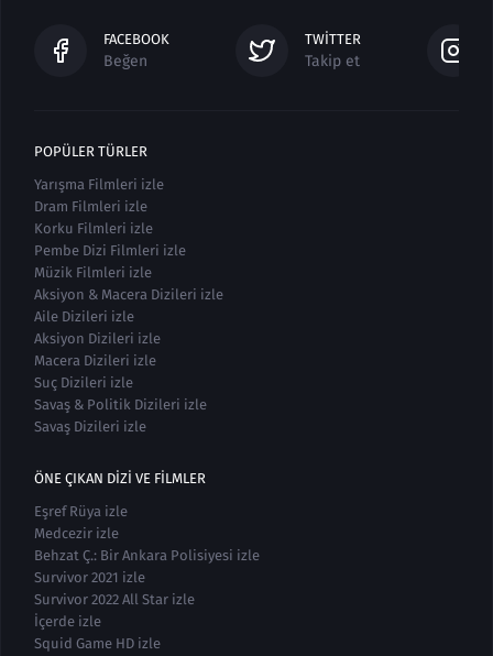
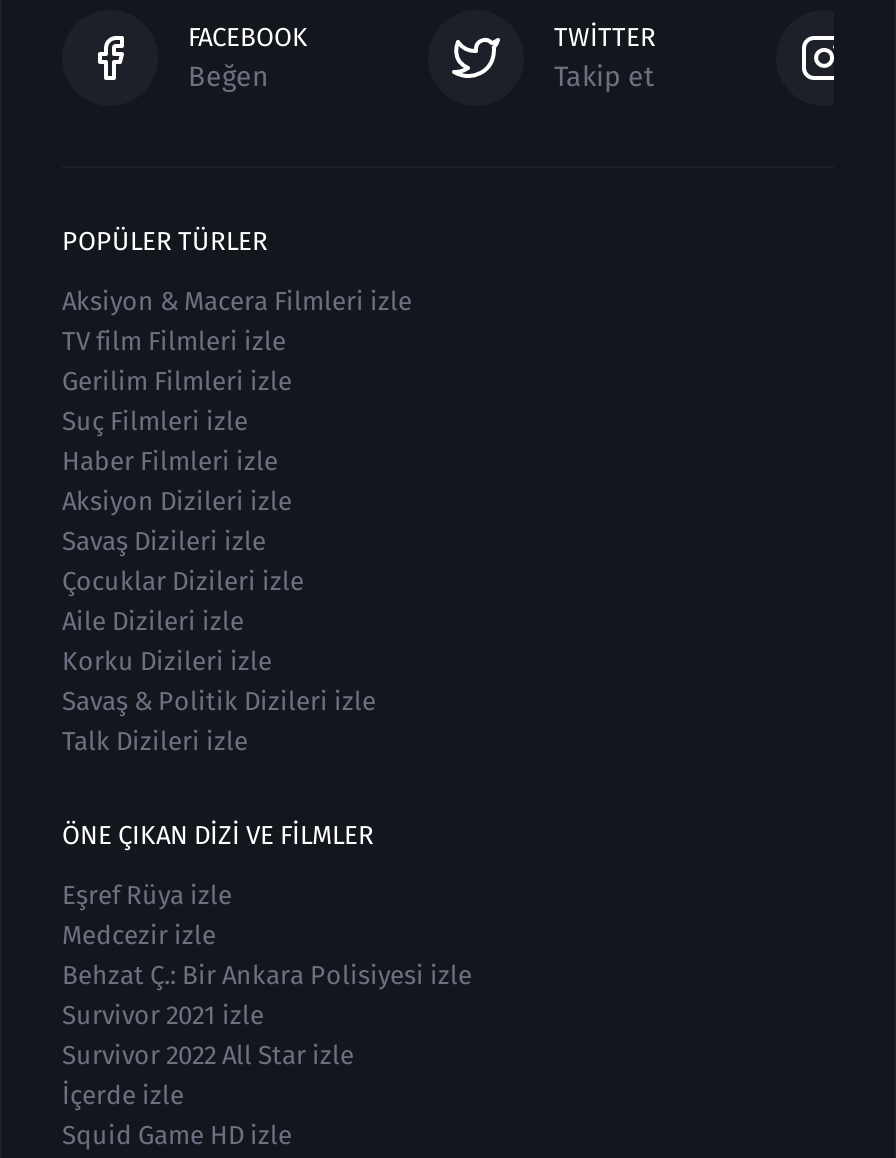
- Yarışma Filmleri izle
- Dram Filmleri izle
- Korku Filmleri izle
- Pembe Dizi Filmleri izle
- Müzik Filmleri izle
- Aksiyon & Macera Dizileri izle
+ Aksiyon & Macera Filmleri izle
+ TV film Filmleri izle
+ Gerilim Filmleri izle
+ Suç Filmleri izle
+ Haber Filmleri izle
+ Çocuklar Dizileri izle

moved down: Aile Dizileri izle

moved up: Aksiyon Dizileri izle

- Macera Dizileri izle
- Suç Dizileri izle
+ Korku Dizileri izle

moved up: Savaş Dizileri izle

+ Talk Dizileri izle
